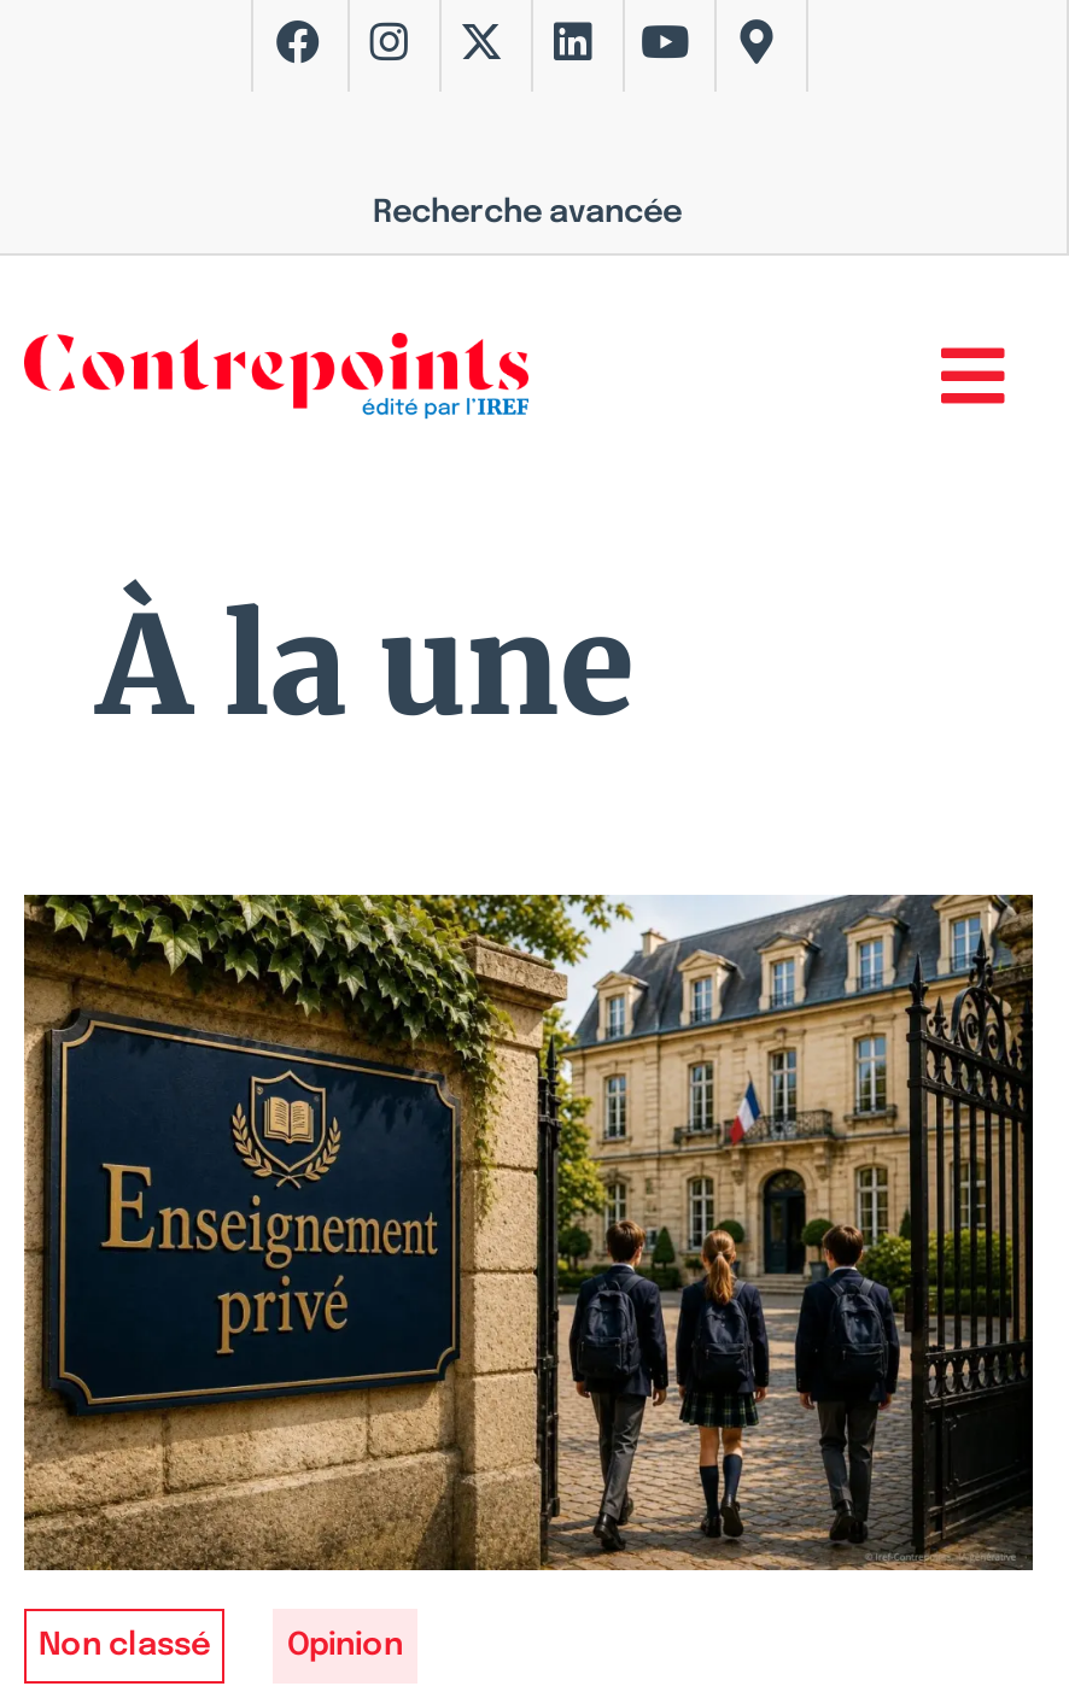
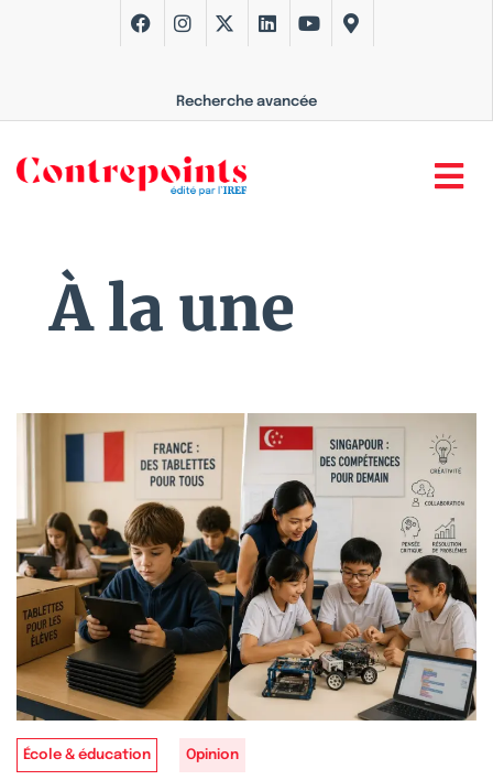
- [image]
- Non classé
+ [image]
+ École & éducation
